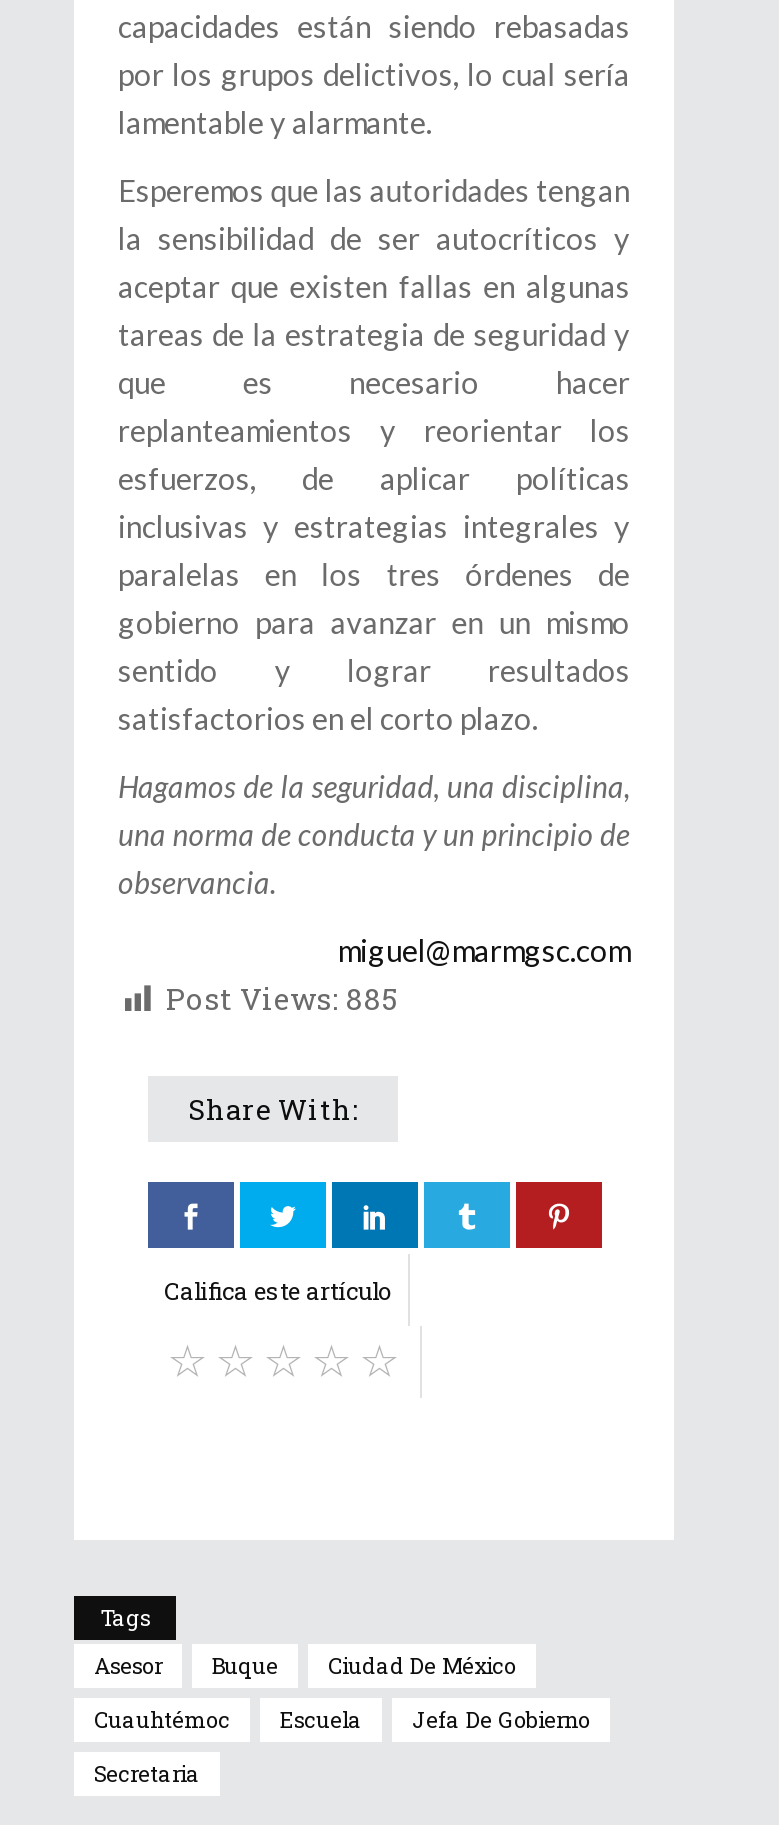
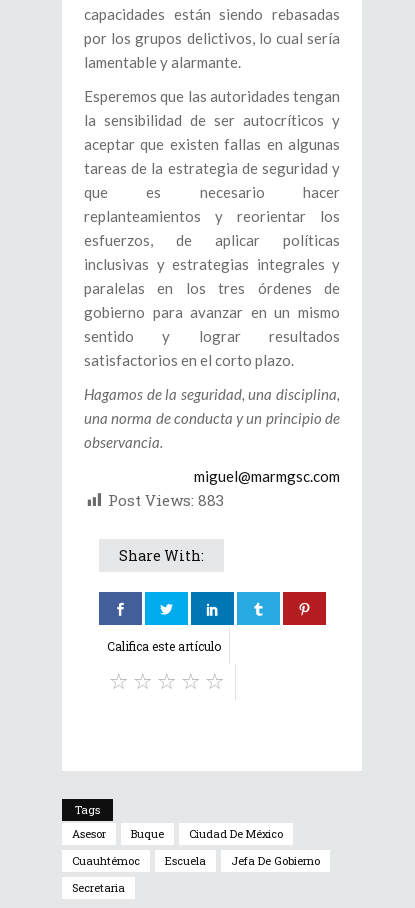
- Post Views: 885
+ Post Views: 883
